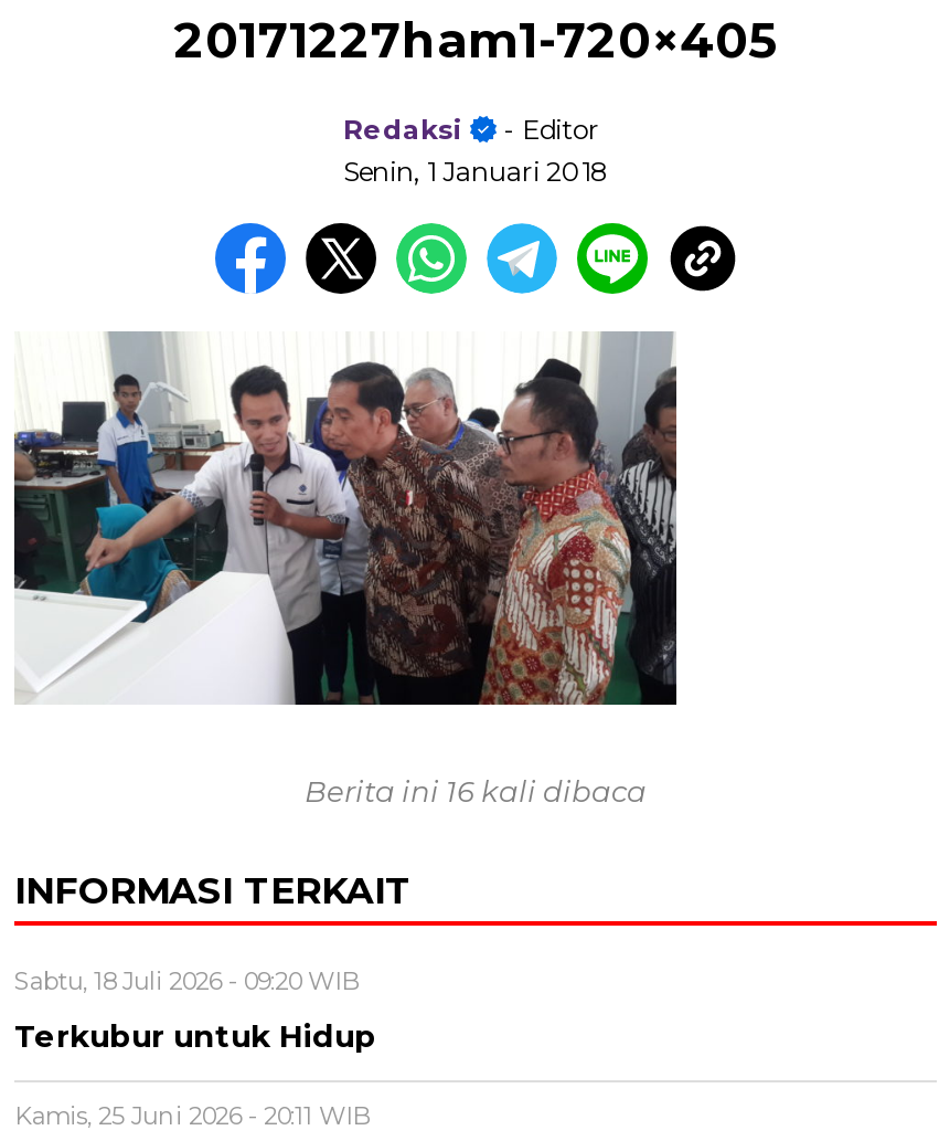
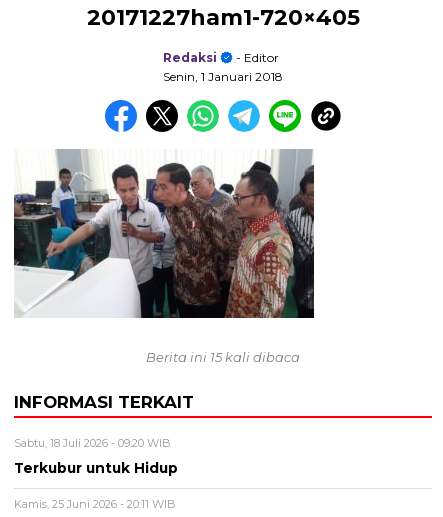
- Berita ini 16 kali dibaca
+ Berita ini 15 kali dibaca
